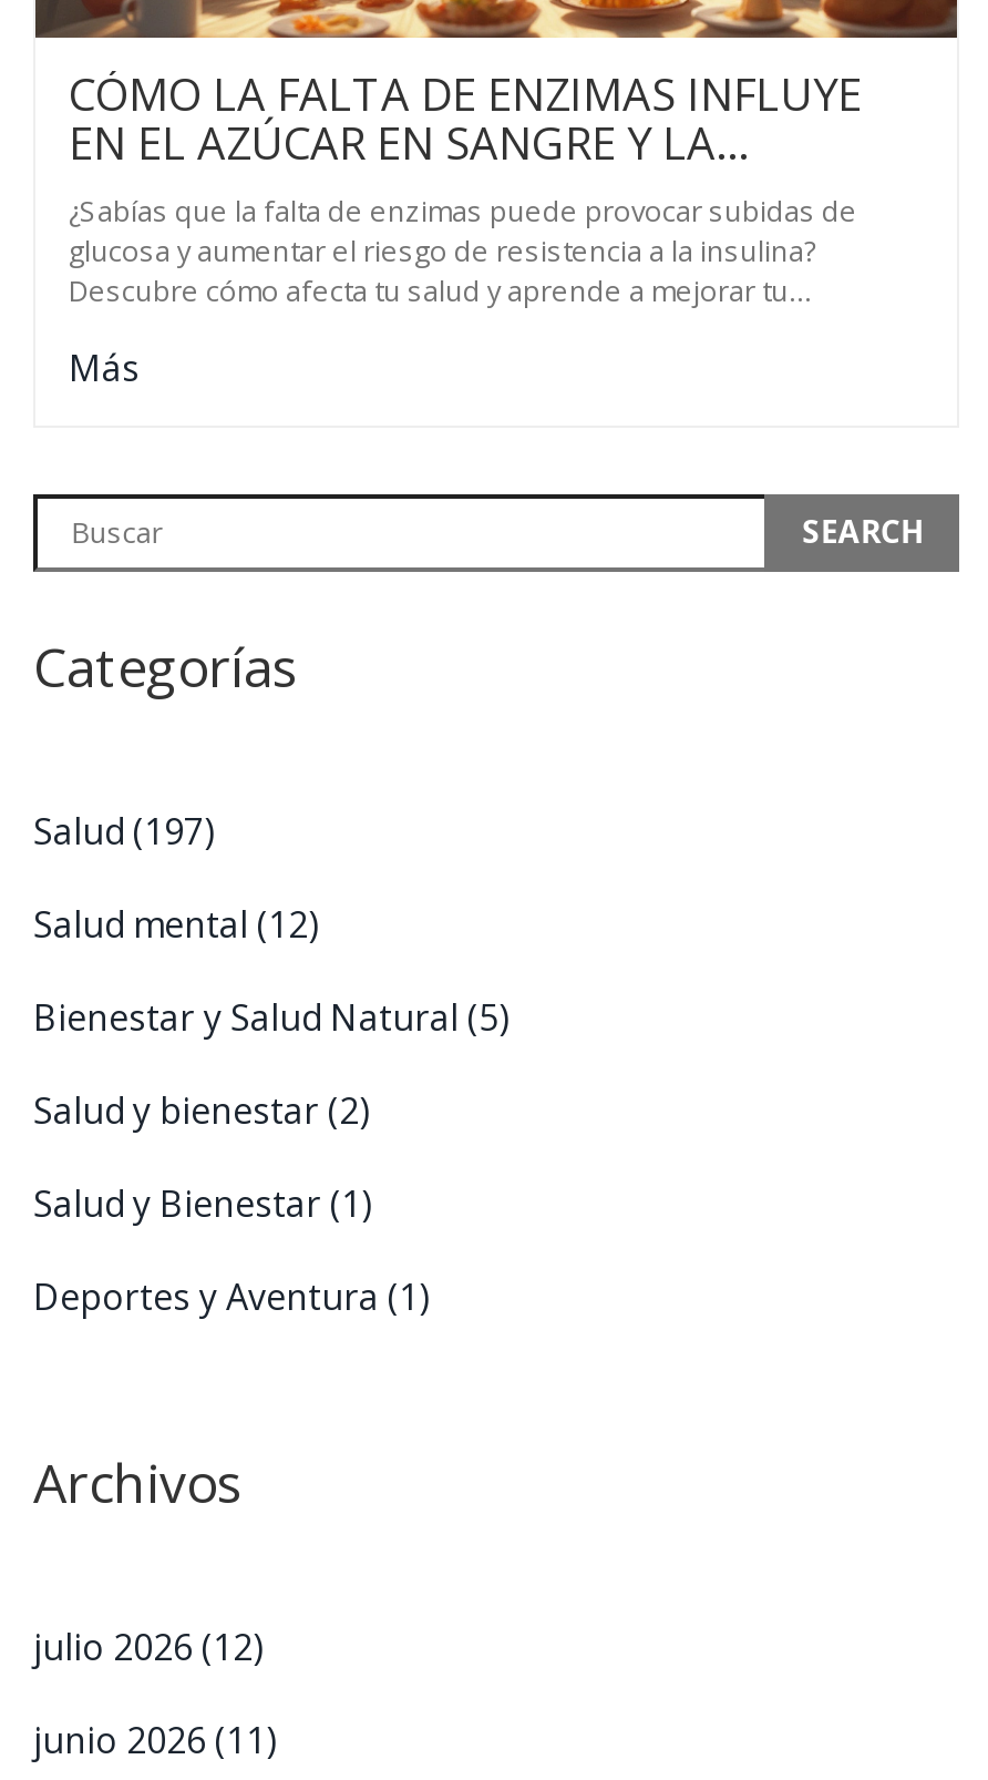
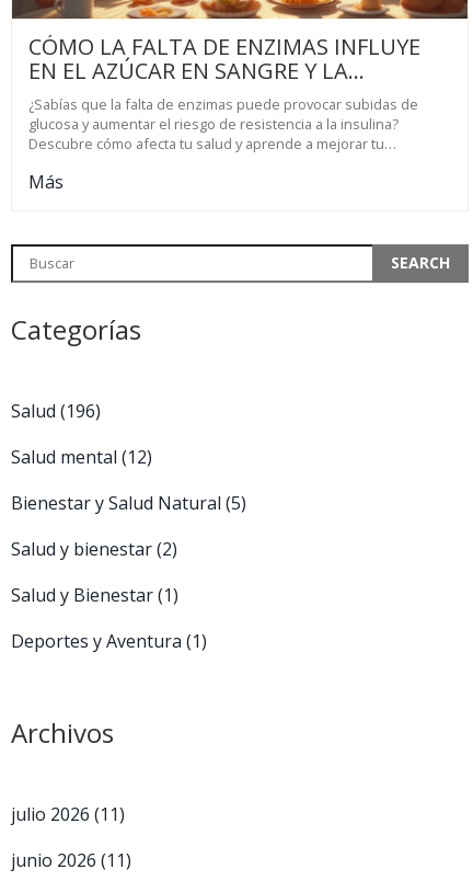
- Salud (197)
+ Salud (196)

- julio 2026 (12)
+ julio 2026 (11)
